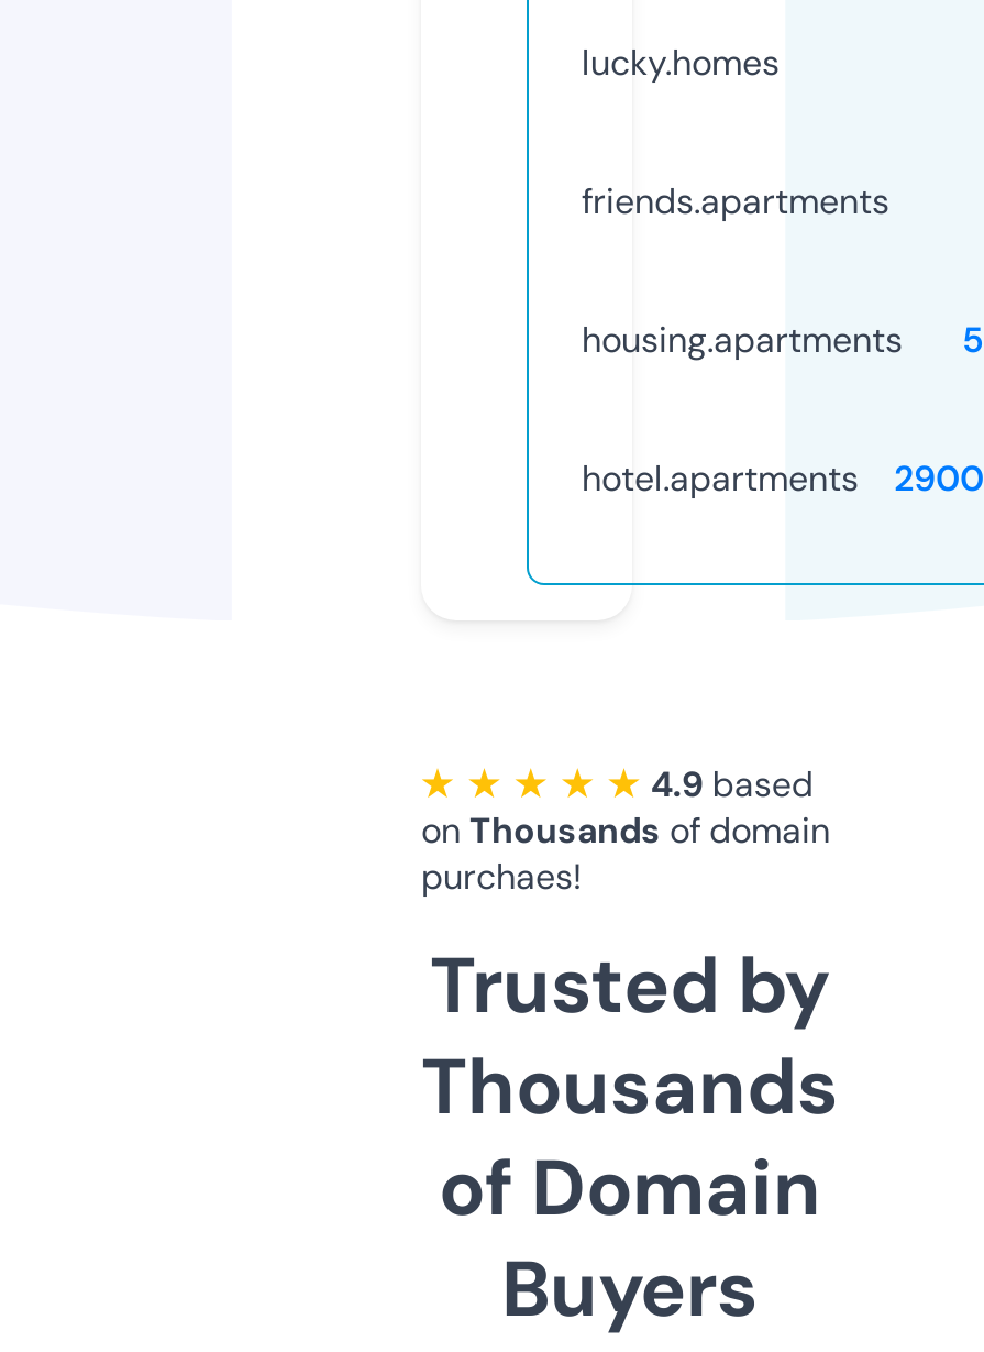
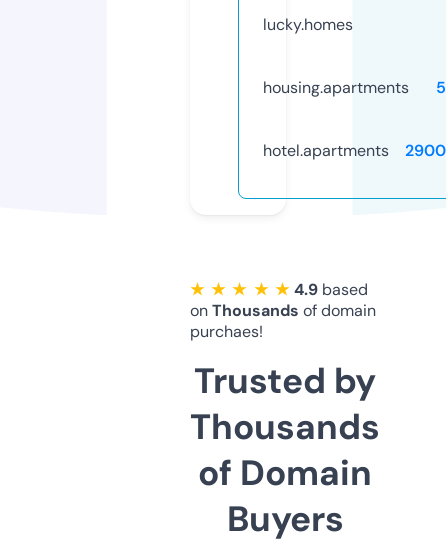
- friends.apartments
